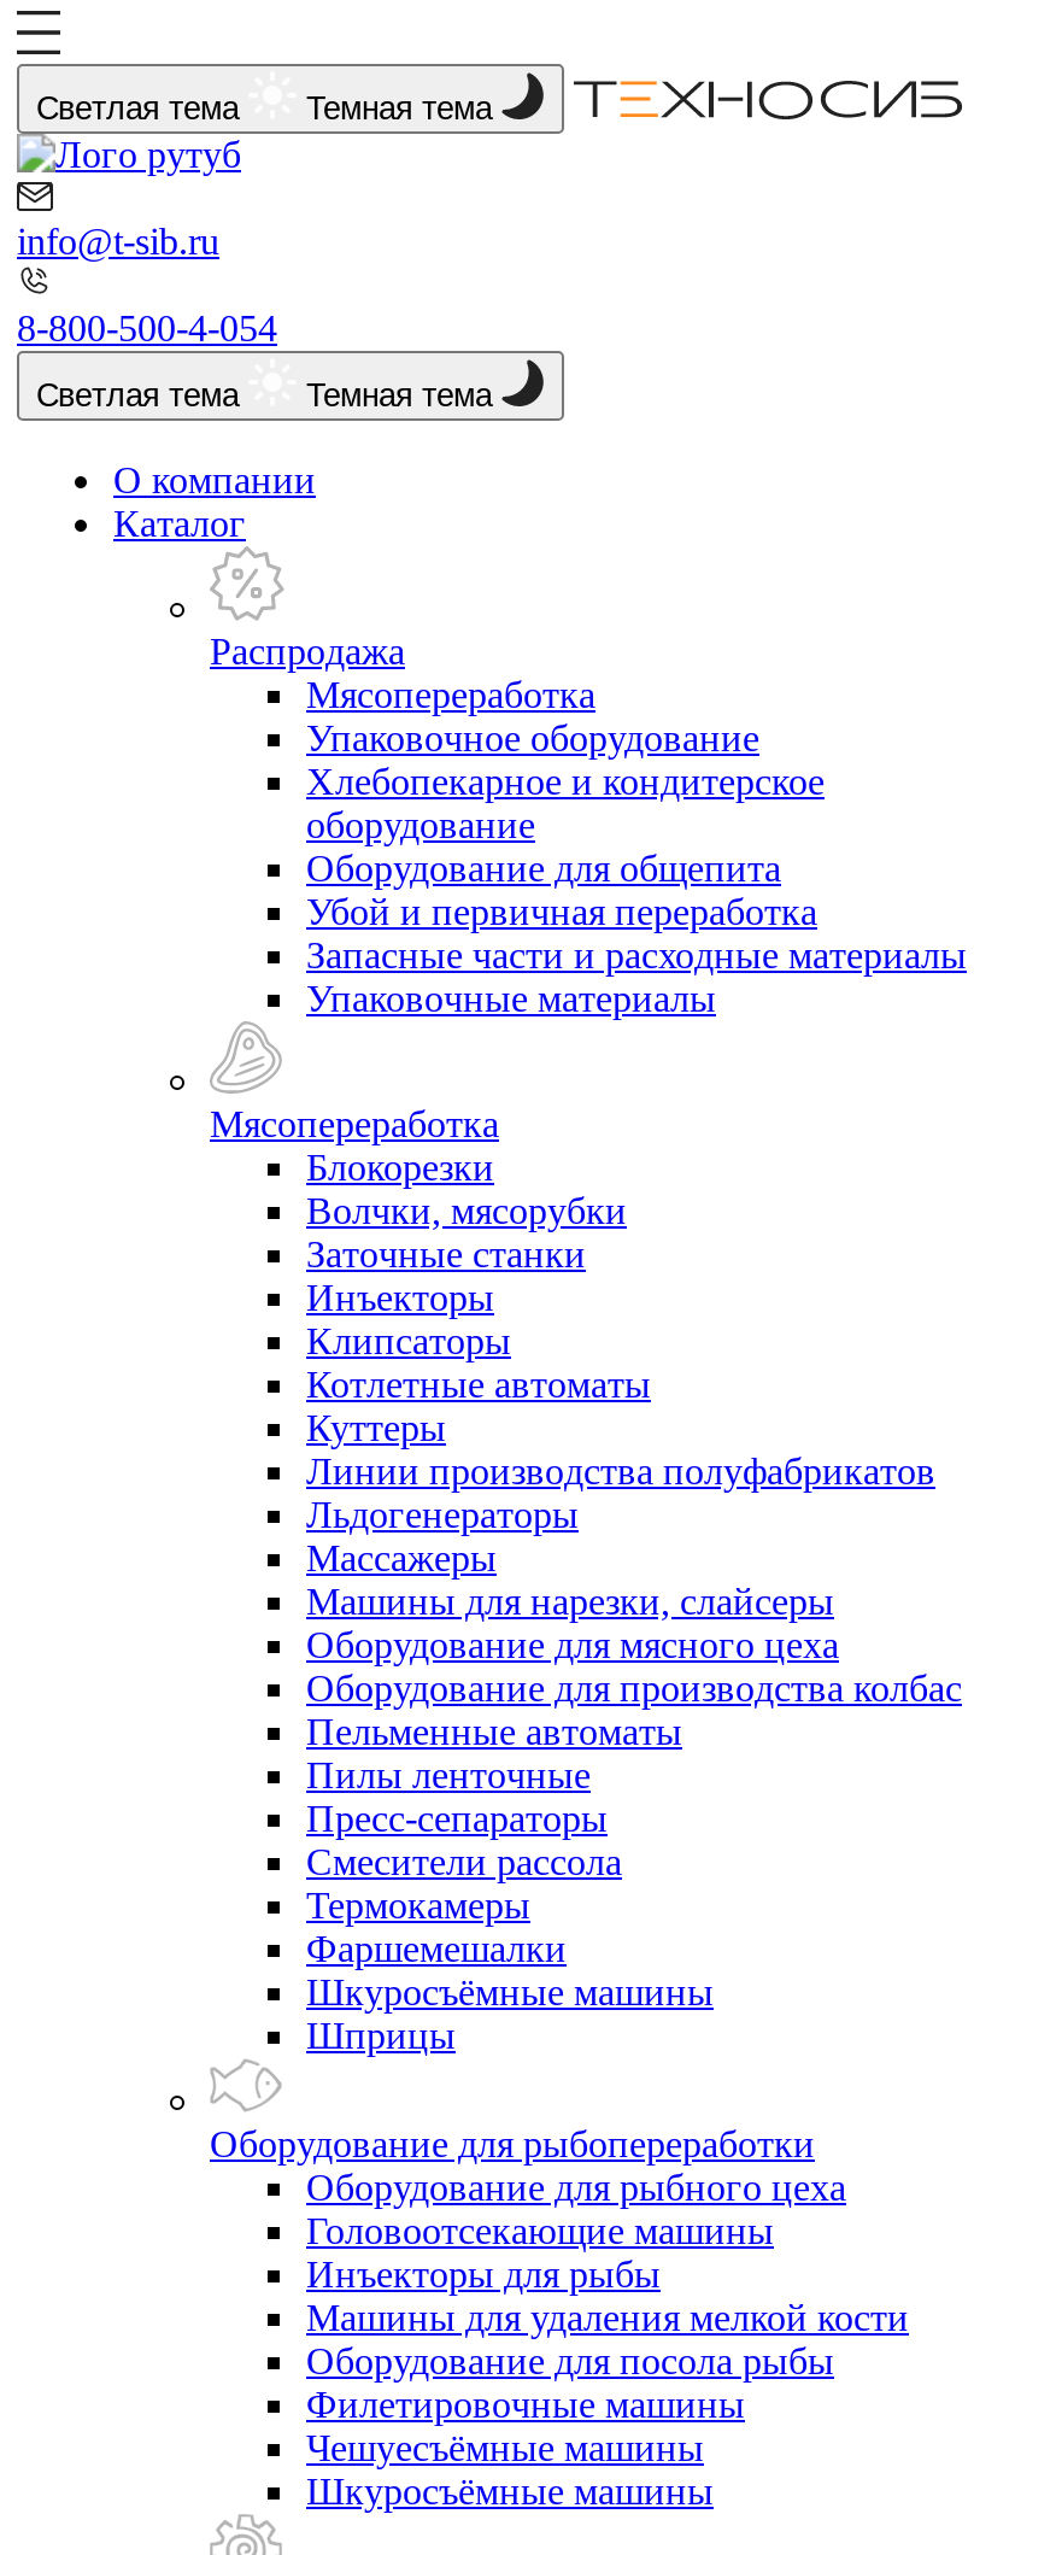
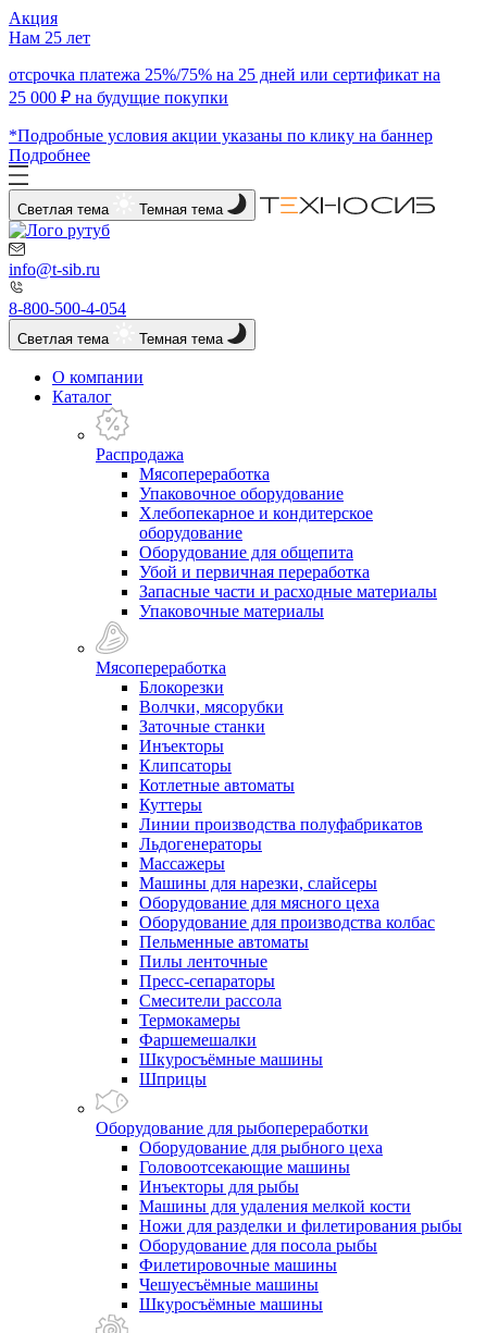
+ Акция
+ Нам 25 лет
+ отсрочка платежа 25%/75% на 25 дней или сертификат на
+ 25 000 ₽ на будущие покупки
+ *Подробные условия акции указаны по клику на баннер
+ Подробнее

+ Ножи для разделки и филетирования рыбы
